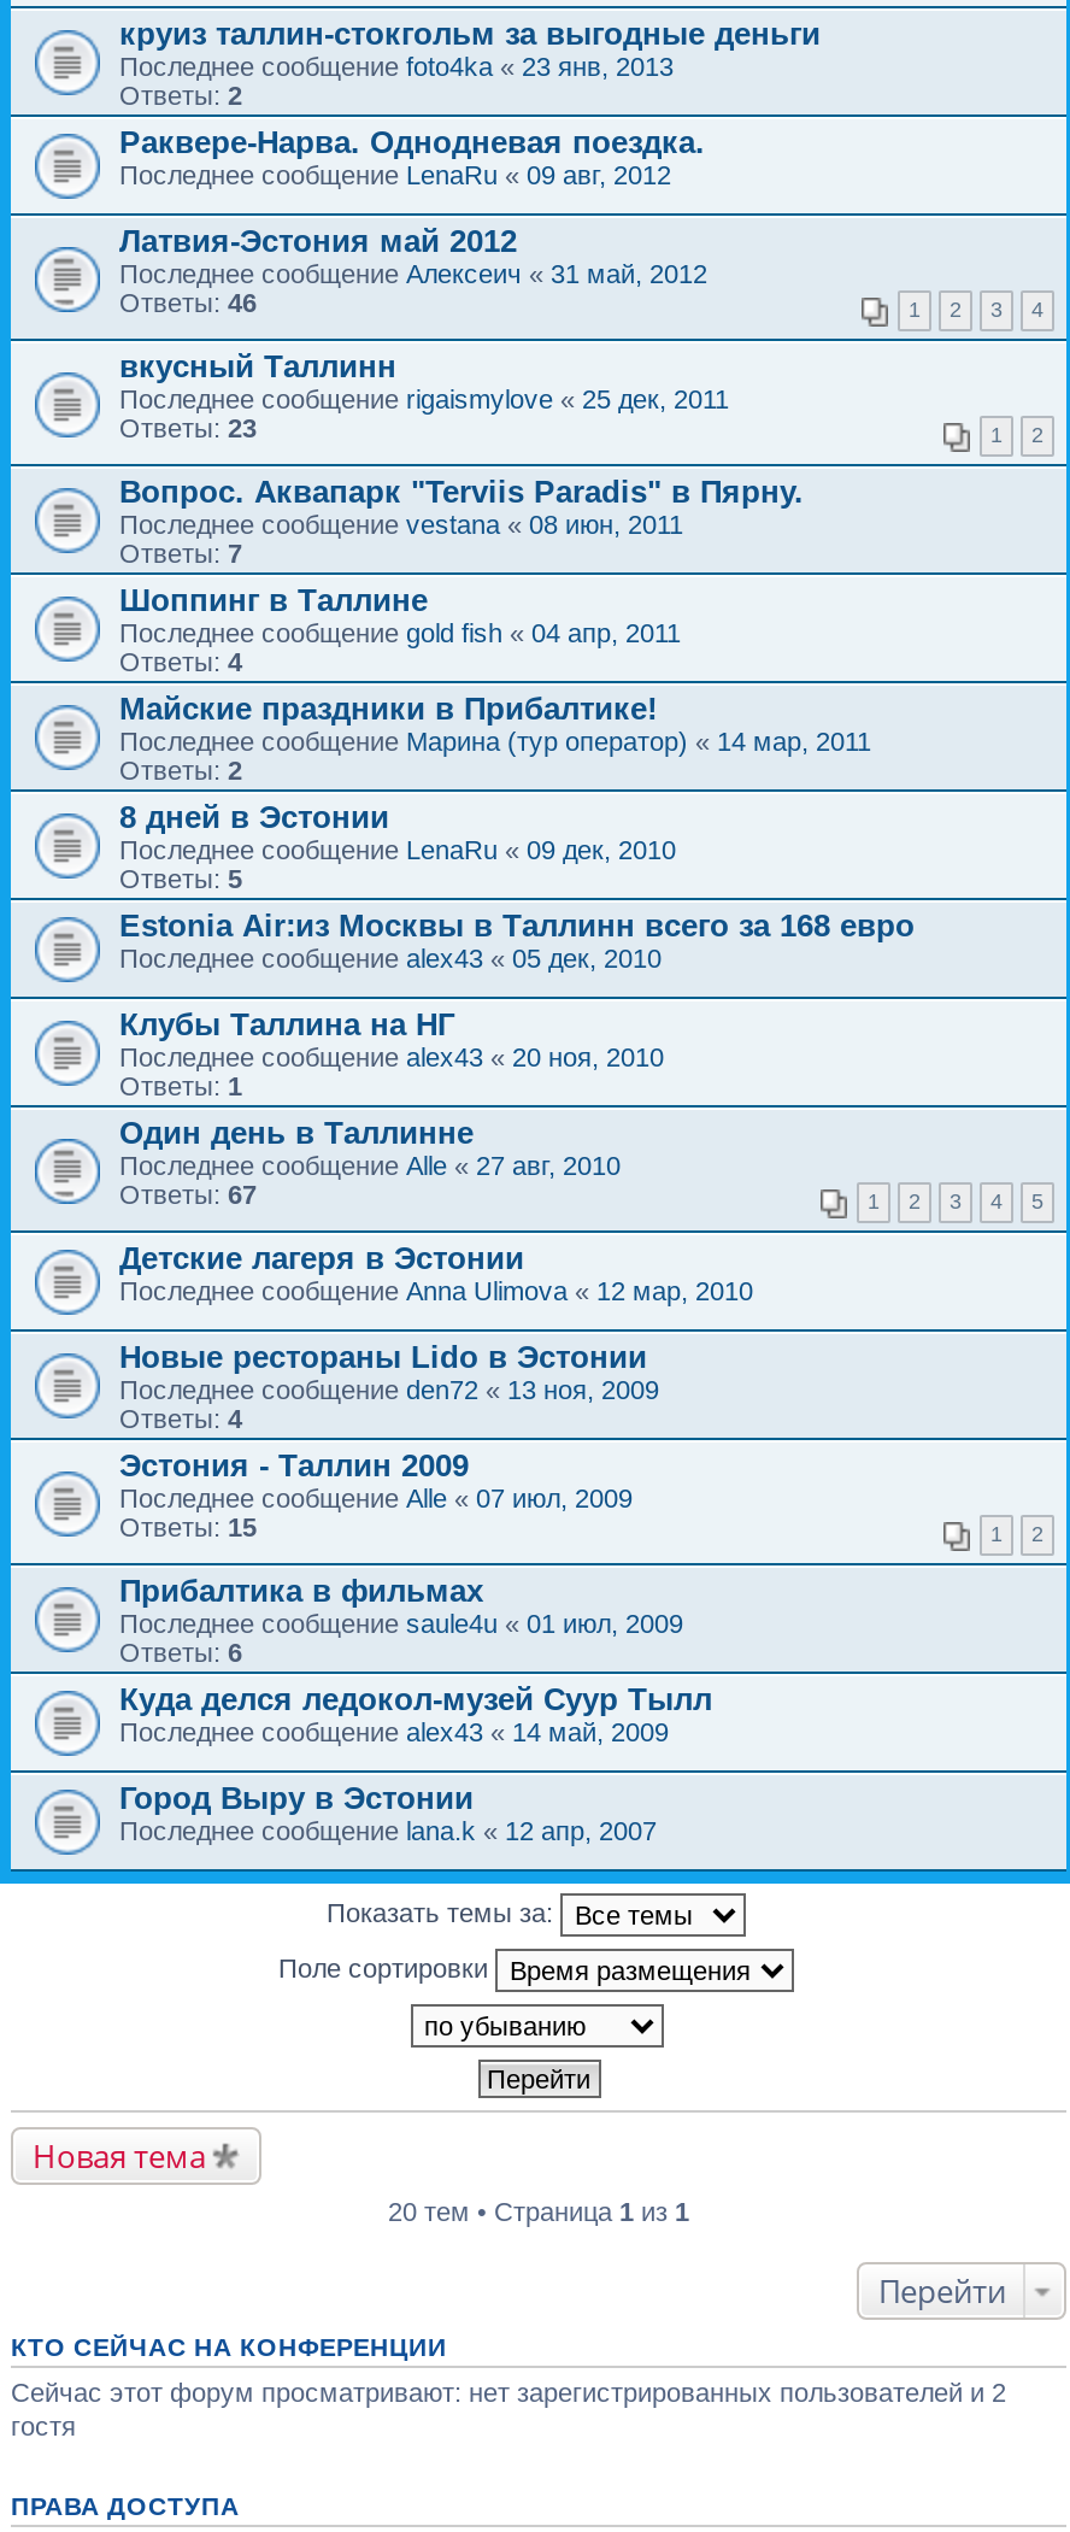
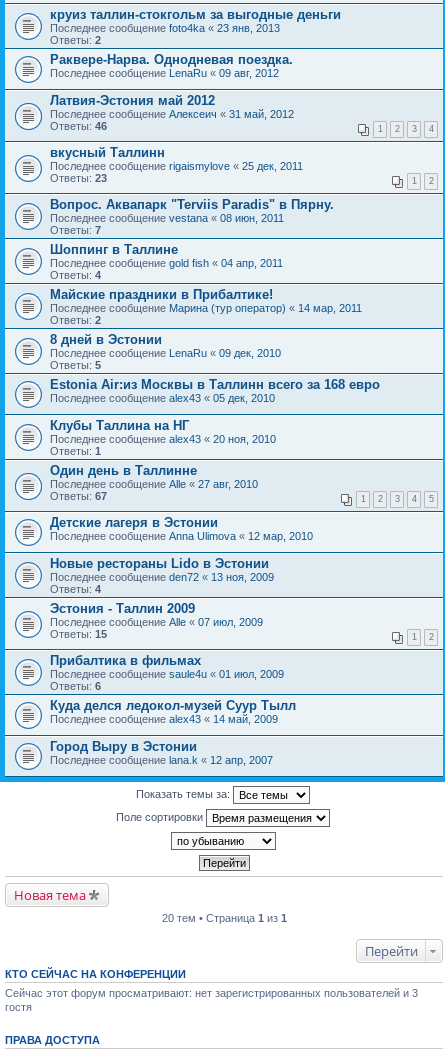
- Сейчас этот форум просматривают: нет зарегистрированных пользователей и 2
+ Сейчас этот форум просматривают: нет зарегистрированных пользователей и 3
